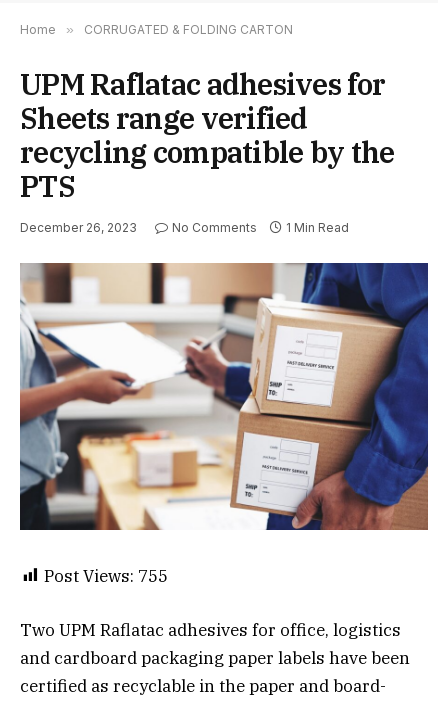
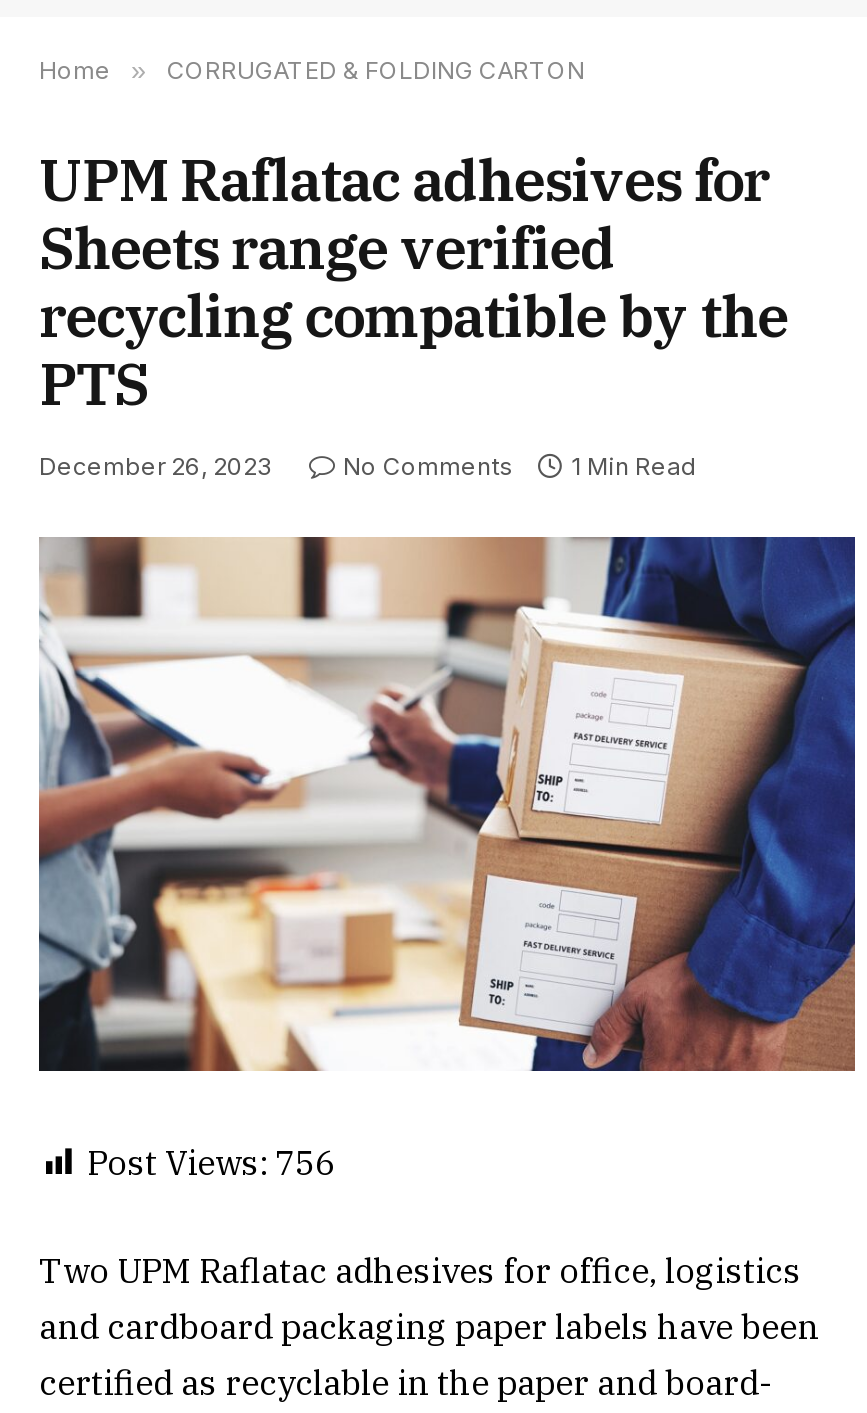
- Post Views: 755
+ Post Views: 756
